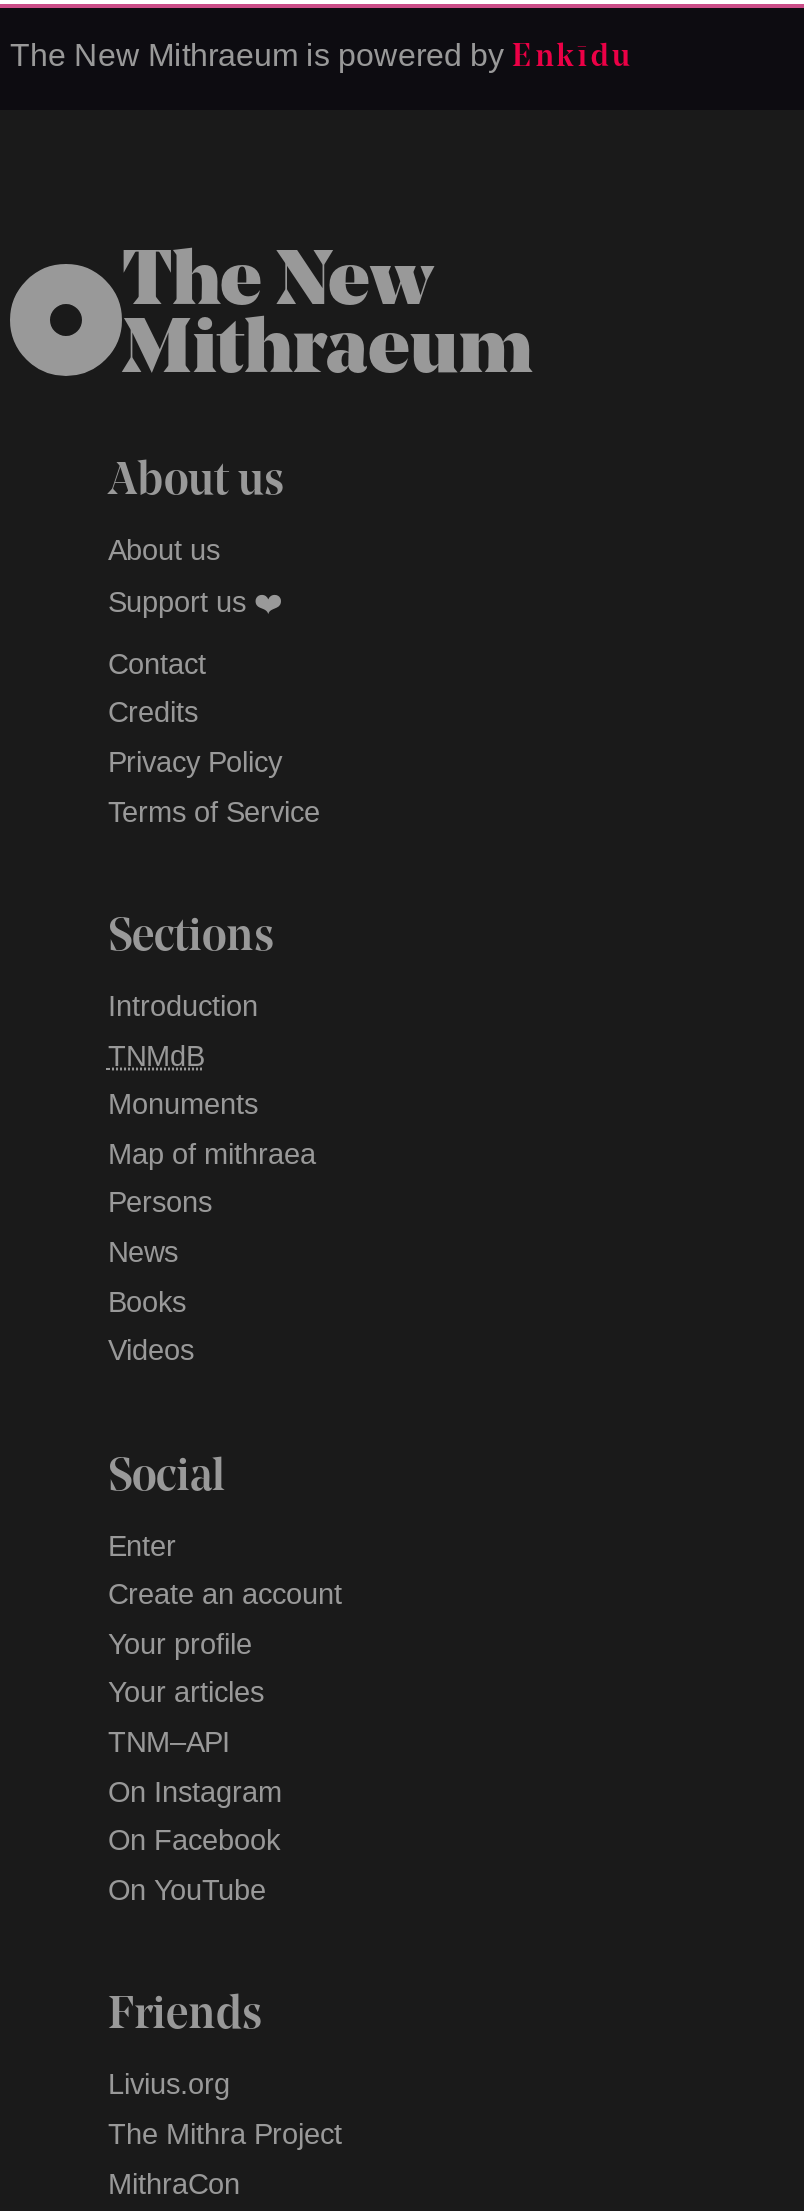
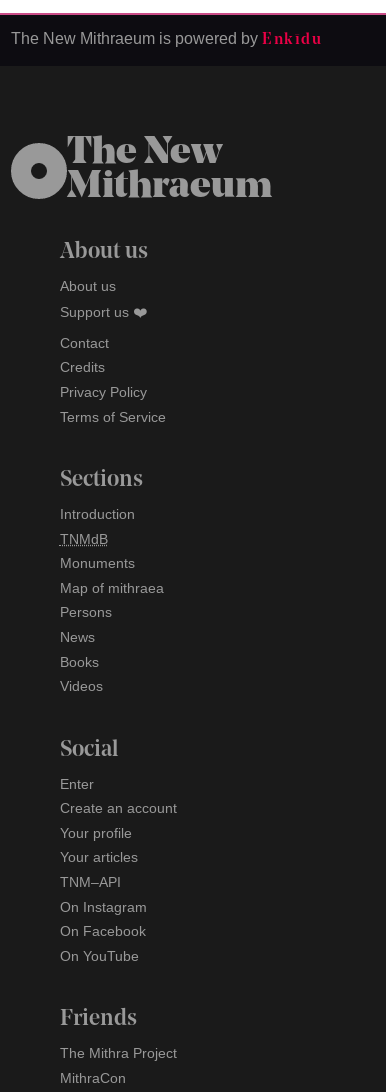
- Livius.org
